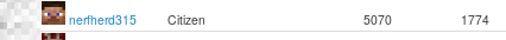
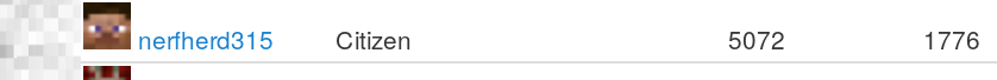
- 5070
+ 5072

- 1774
+ 1776
